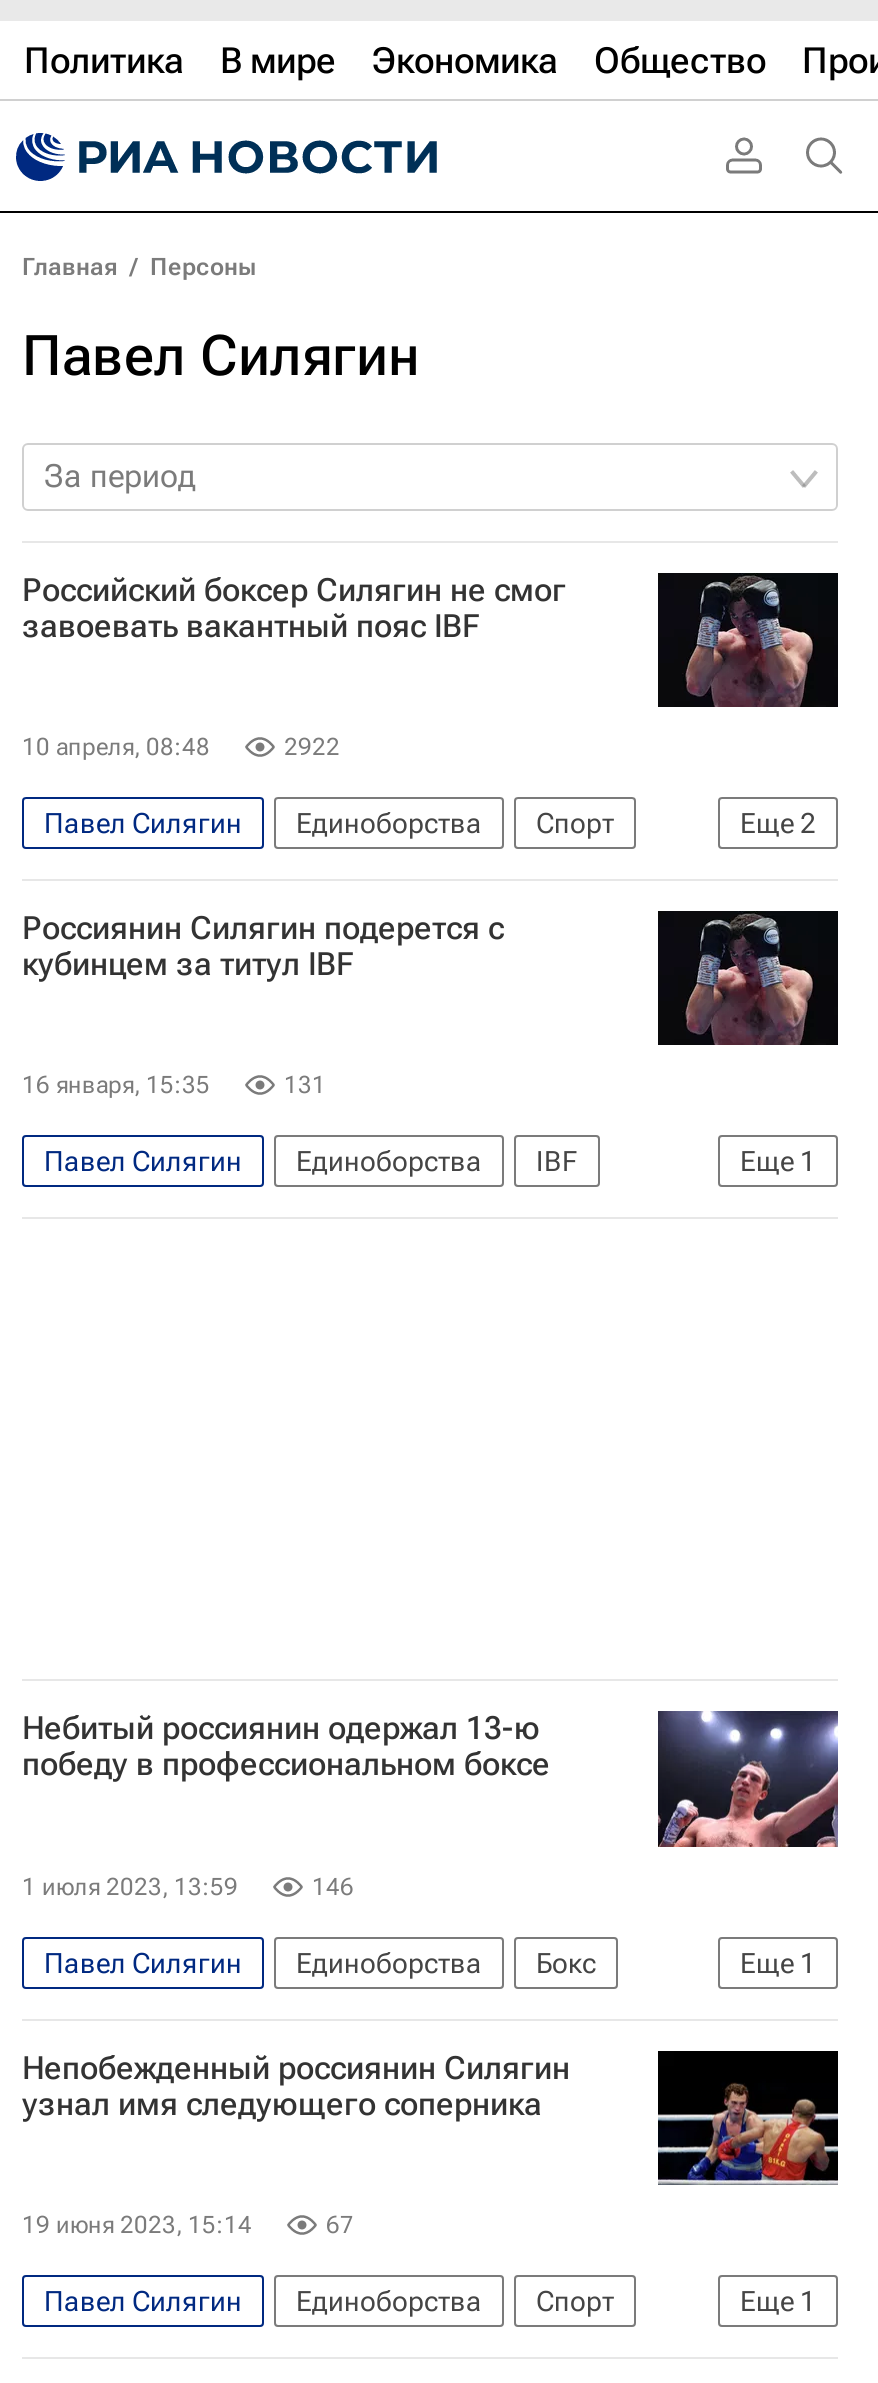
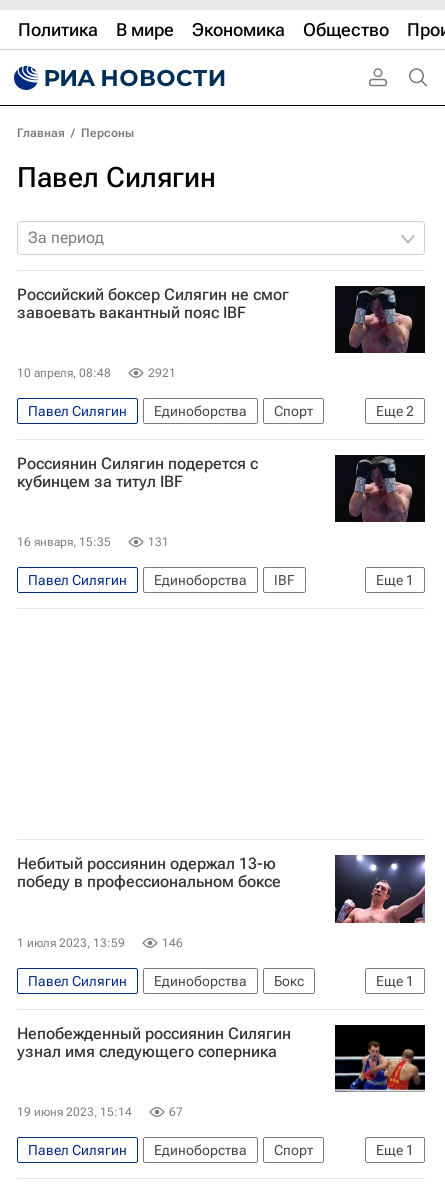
- 2922
+ 2921
